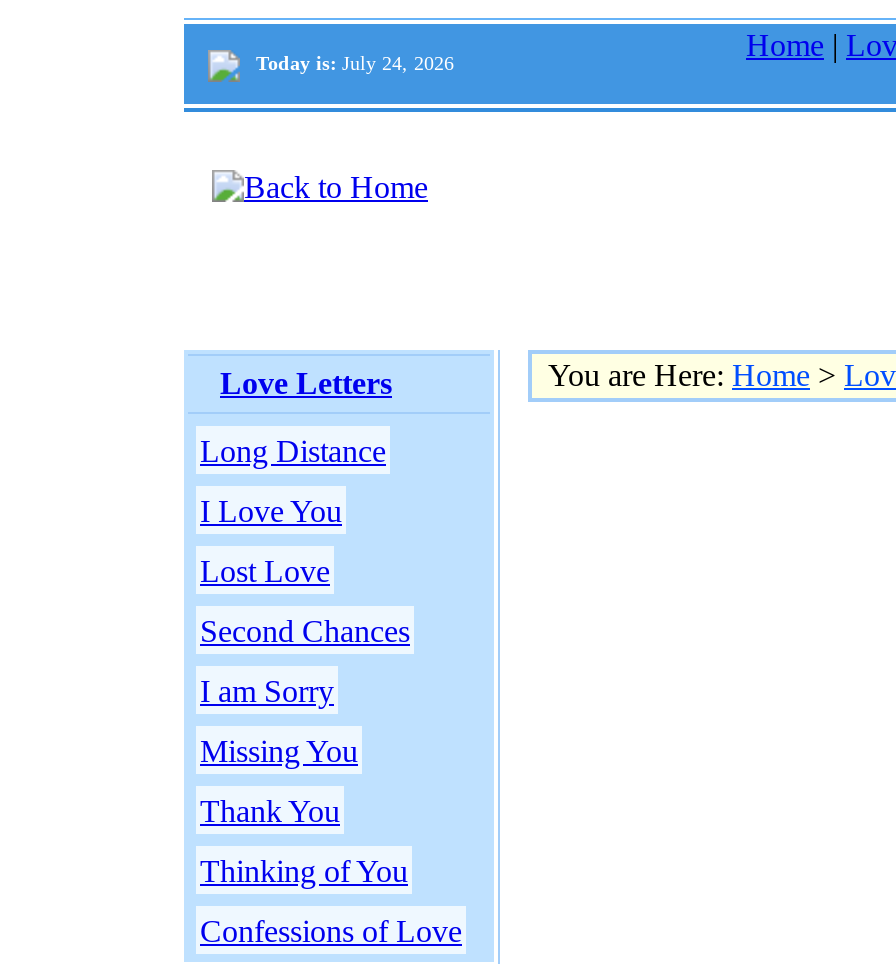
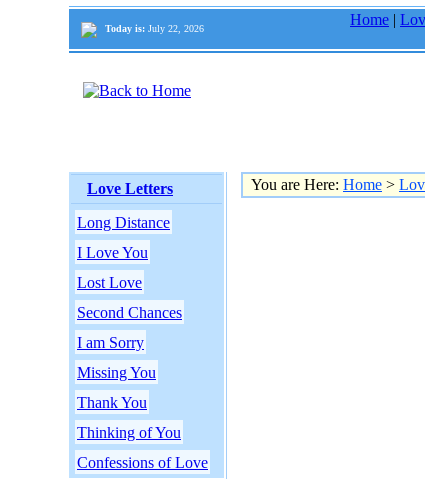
- Today is: July 24, 2026
+ Today is: July 22, 2026
